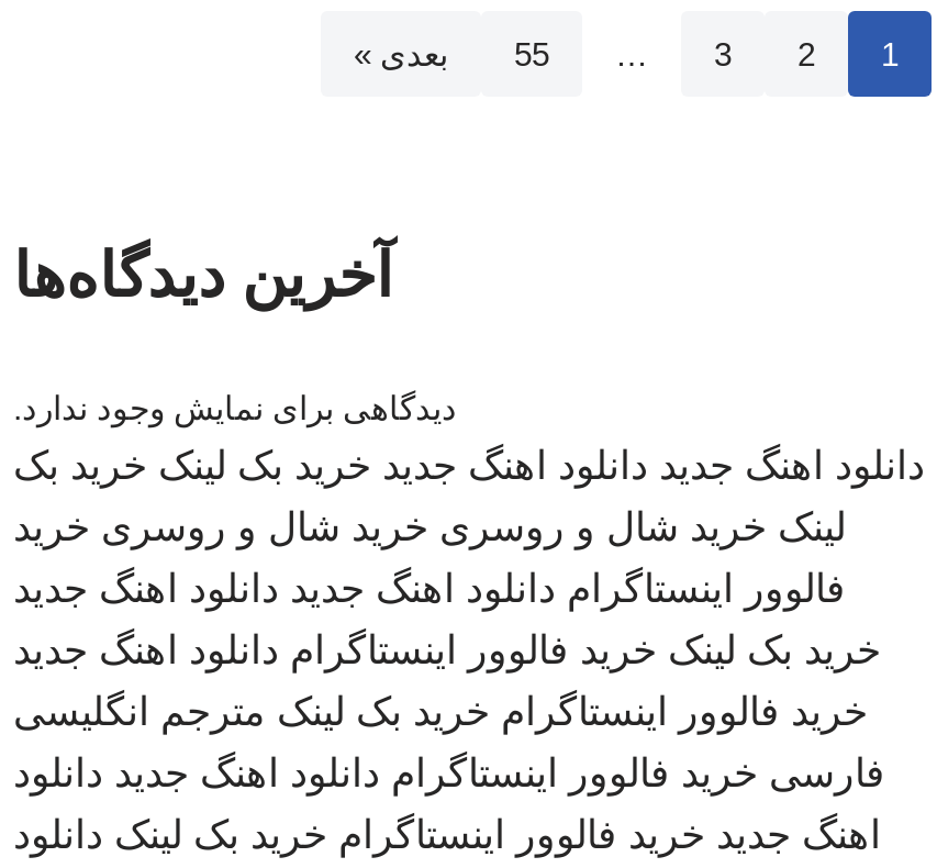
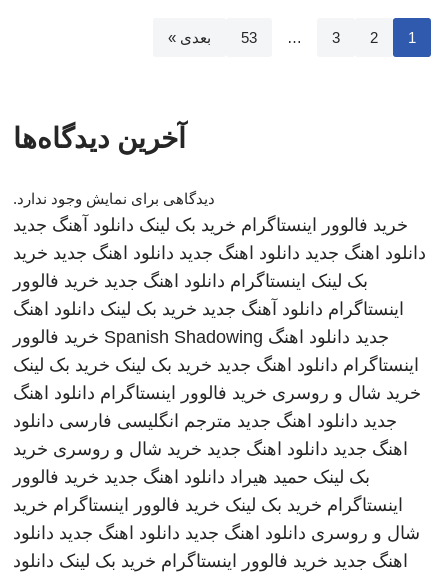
- 55
+ 53

- دانلود اهنگ جدید دانلود اهنگ جدید خرید بک لینک خرید بک
- لینک خرید شال و روسری خرید شال و روسری خرید
- فالوور اینستاگرام دانلود اهنگ جدید دانلود اهنگ جدید
- خرید بک لینک خرید فالوور اینستاگرام دانلود اهنگ جدید
- خرید فالوور اینستاگرام خرید بک لینک مترجم انگلیسی
- فارسی خرید فالوور اینستاگرام دانلود اهنگ جدید دانلود
+ خرید فالوور اینستاگرام خرید بک لینک دانلود آهنگ جدید
+ دانلود اهنگ جدید دانلود اهنگ جدید دانلود اهنگ جدید خرید
+ بک لینک اینستاگرام دانلود اهنگ جدید خرید فالوور
+ اینستاگرام دانلود آهنگ جدید خرید بک لینک دانلود اهنگ
+ جدید دانلود اهنگ Spanish Shadowing خرید فالوور
+ اینستاگرام دانلود اهنگ جدید خرید بک لینک خرید بک لینک
+ خرید شال و روسری خرید فالوور اینستاگرام دانلود اهنگ
+ جدید دانلود اهنگ جدید مترجم انگلیسی فارسی دانلود
+ اهنگ جدید دانلود اهنگ جدید خرید شال و روسری خرید
+ بک لینک حمید هیراد دانلود اهنگ جدید خرید فالوور
+ اینستاگرام خرید بک لینک خرید فالوور اینستاگرام خرید
+ شال و روسری دانلود اهنگ جدید دانلود اهنگ جدید دانلود
